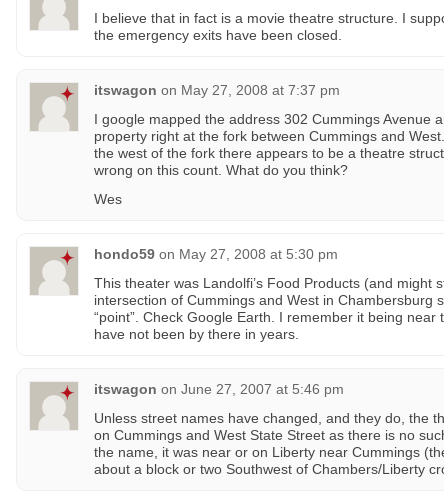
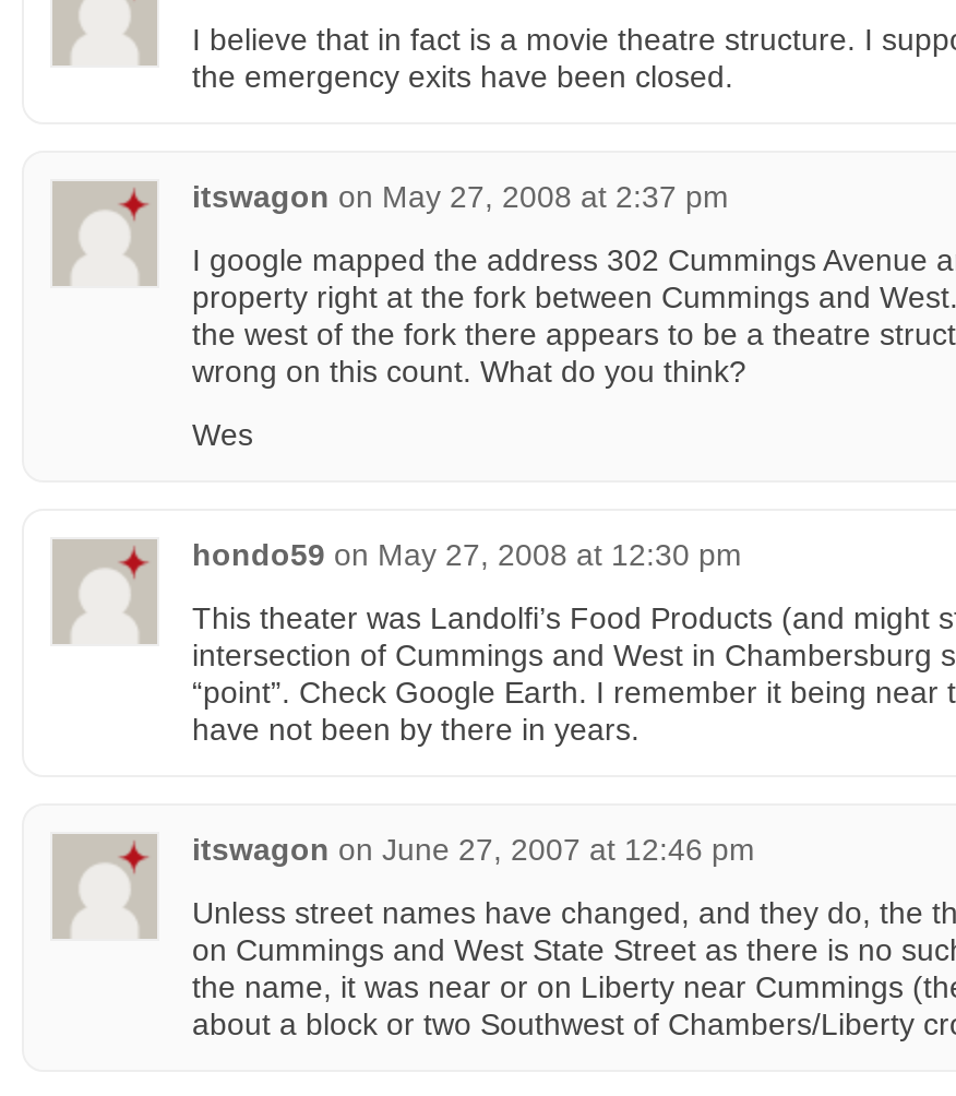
- itswagon on May 27, 2008 at 7:37 pm
+ itswagon on May 27, 2008 at 2:37 pm

- hondo59 on May 27, 2008 at 5:30 pm
+ hondo59 on May 27, 2008 at 12:30 pm

- itswagon on June 27, 2007 at 5:46 pm
+ itswagon on June 27, 2007 at 12:46 pm
